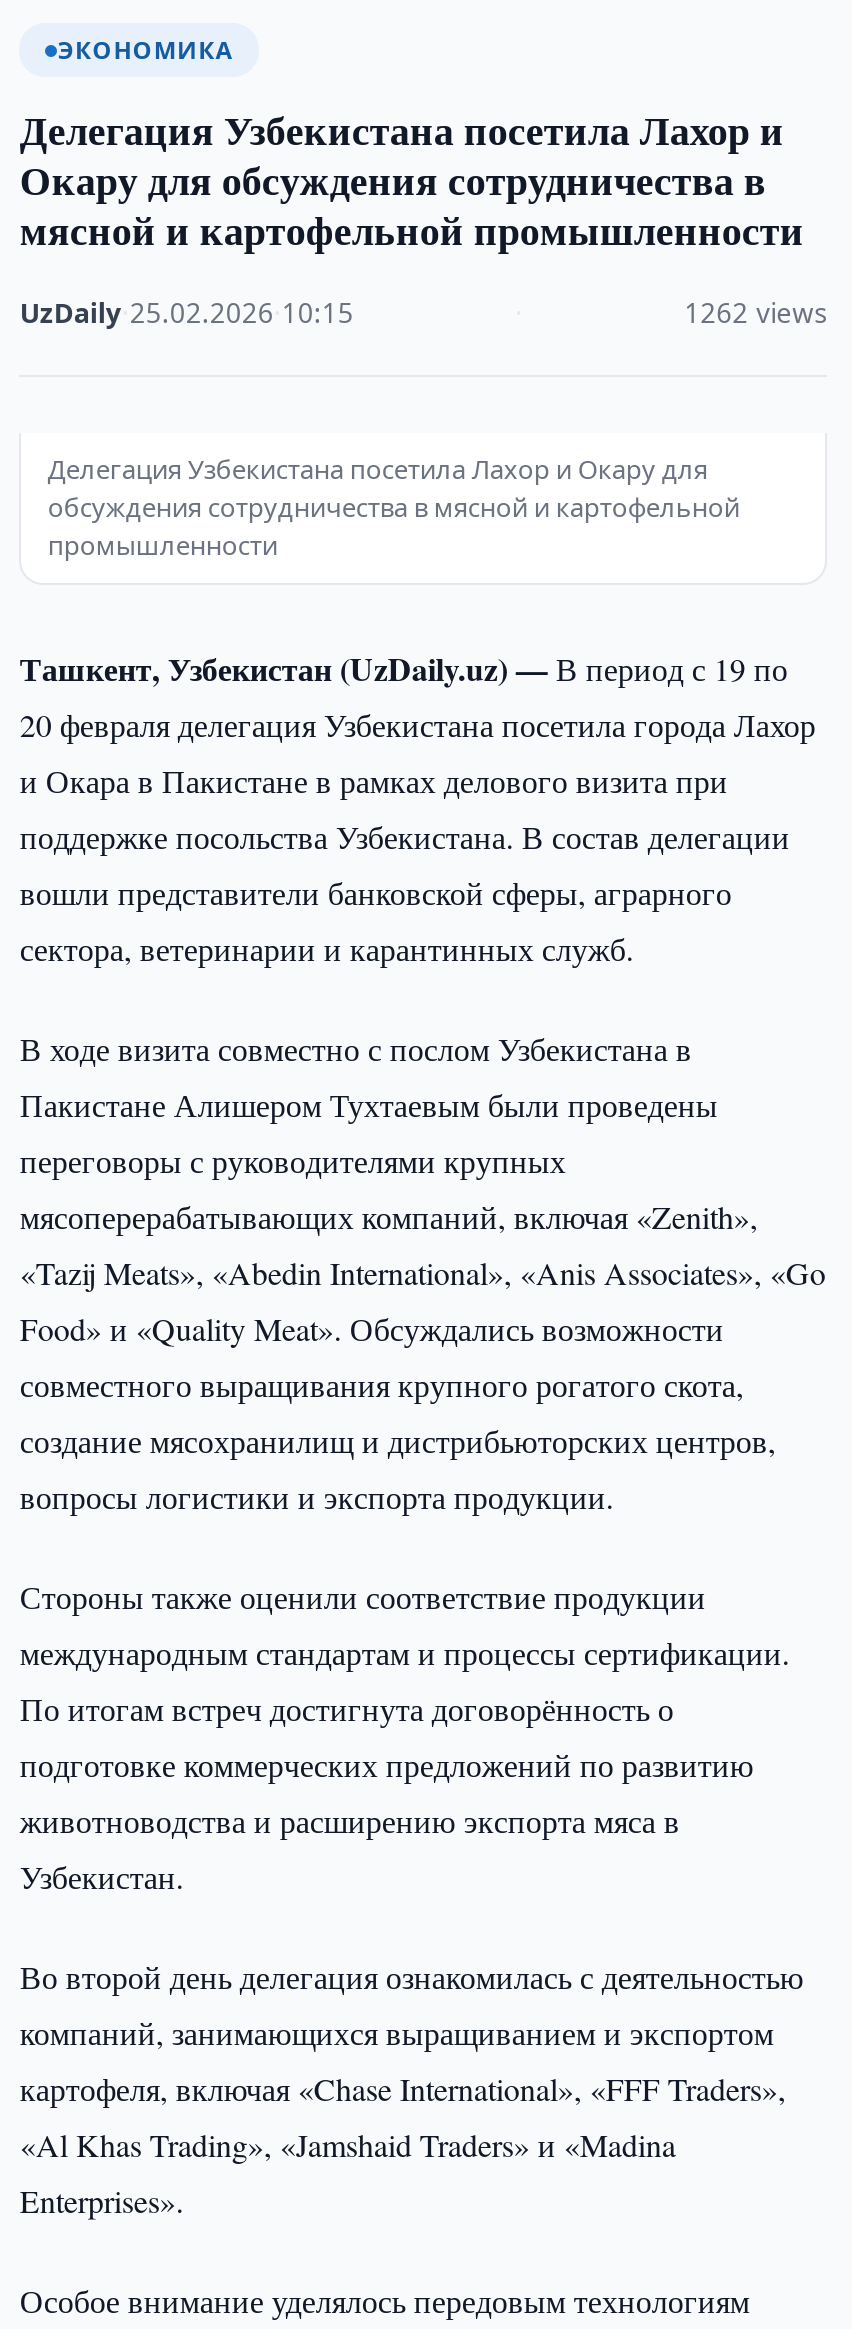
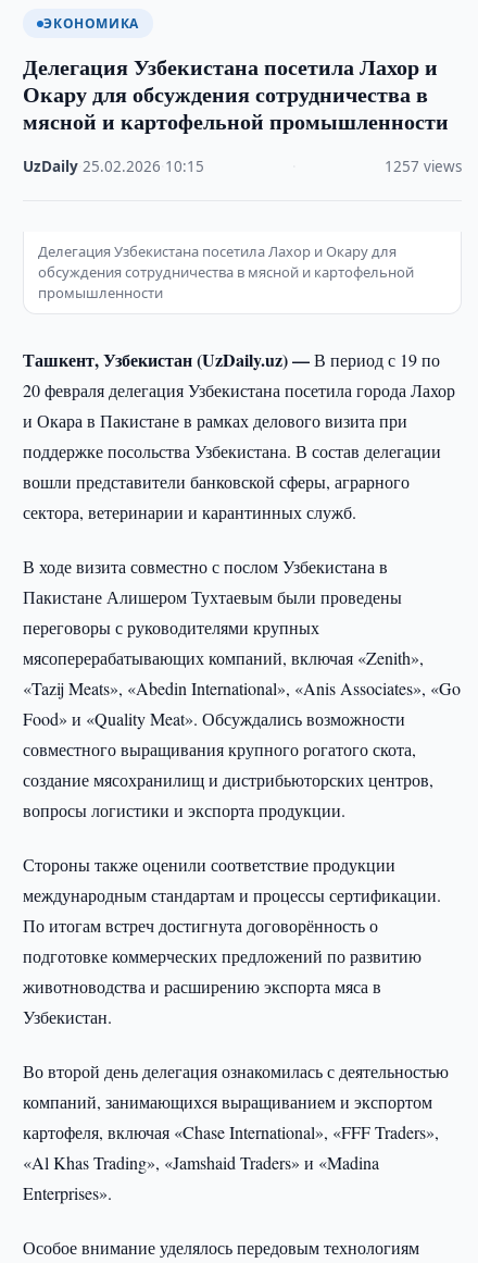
- 1262 views
+ 1257 views
